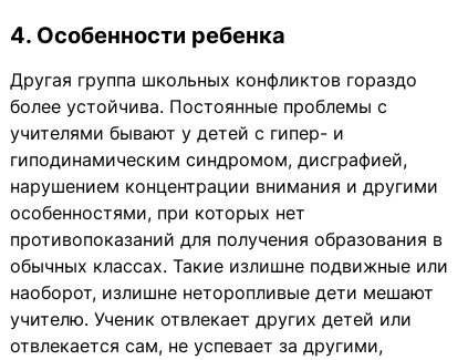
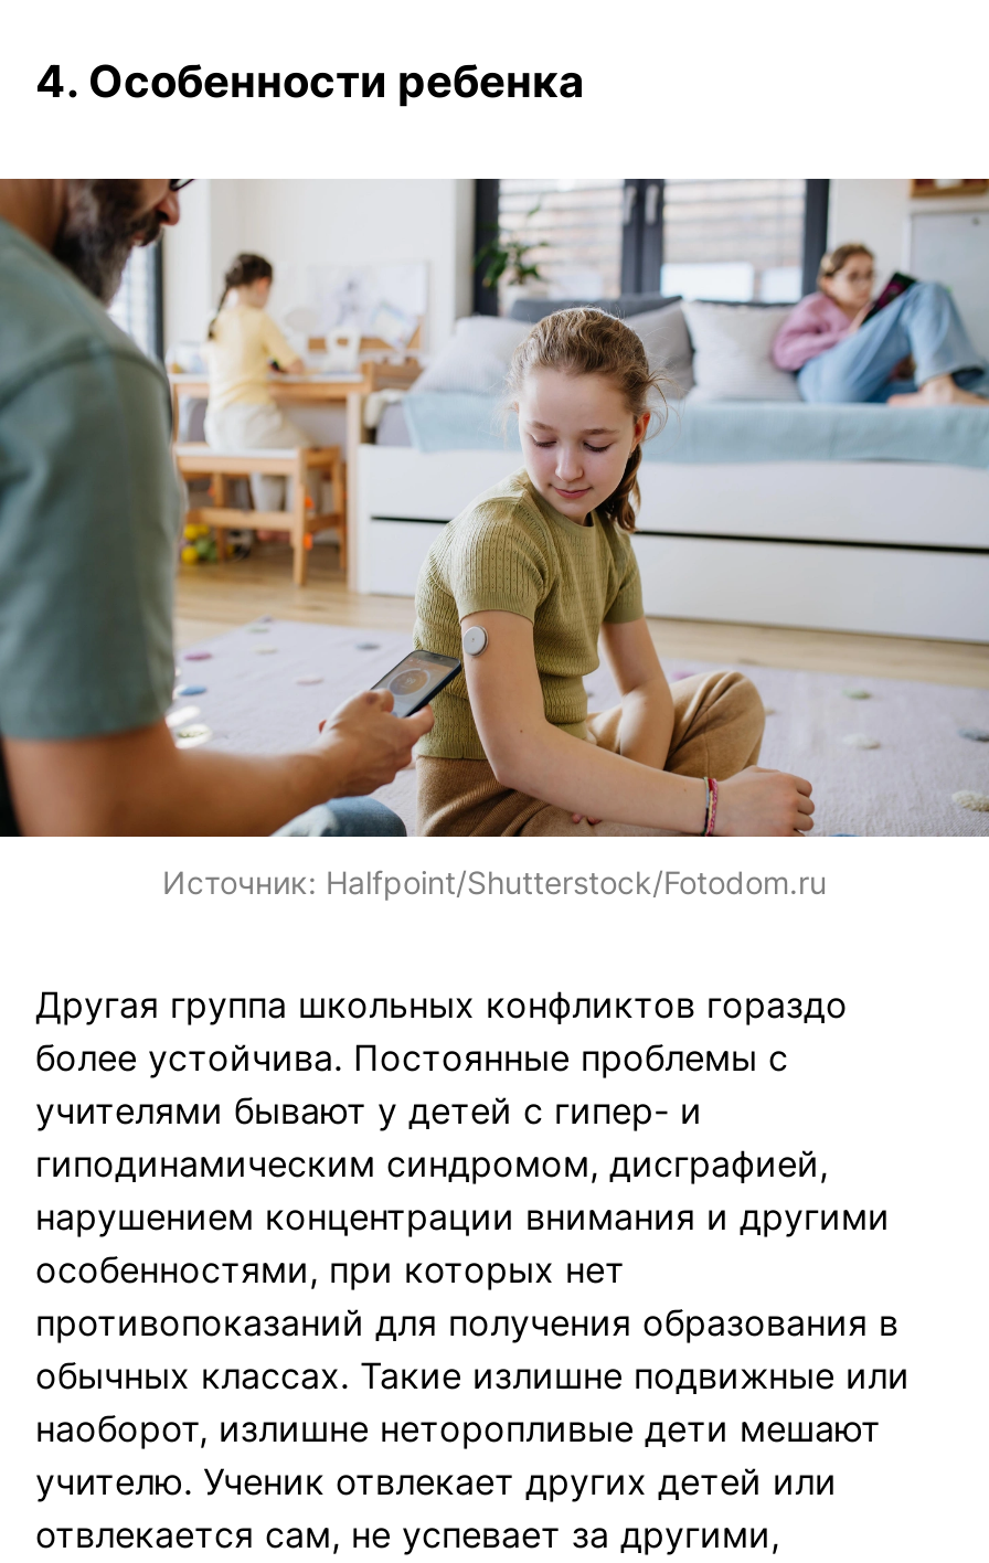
+ [image]
+ Источник: Halfpoint/Shutterstock/Fotodom.ru
